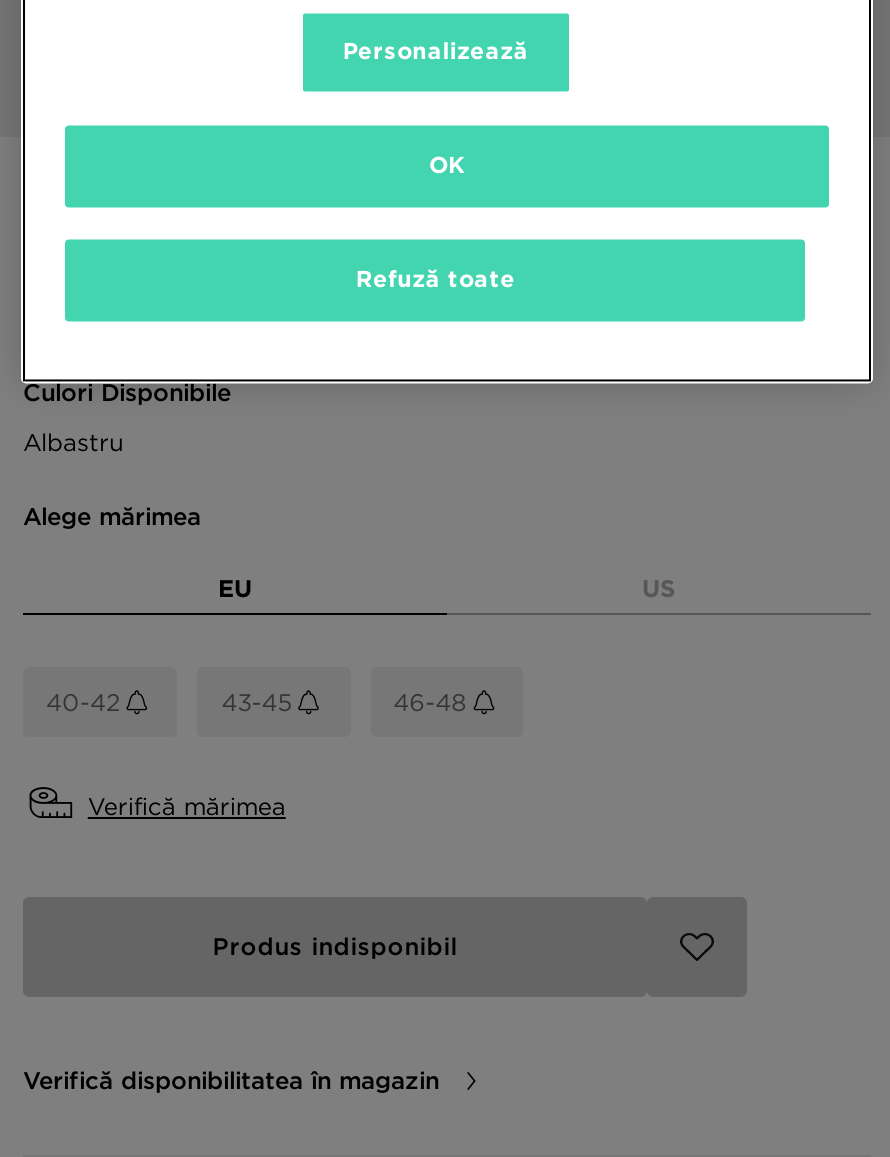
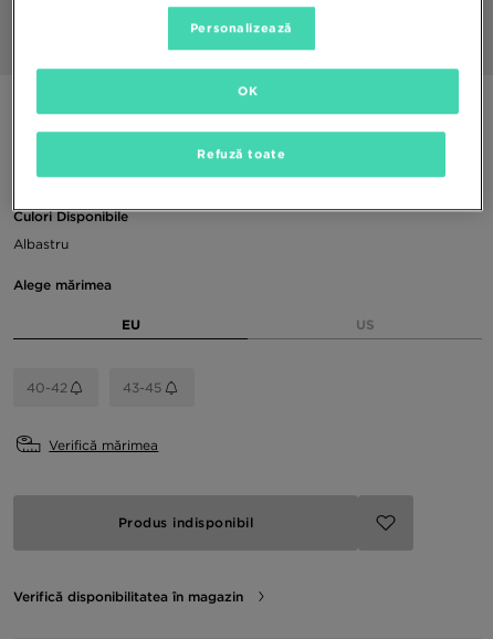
- 46-48
